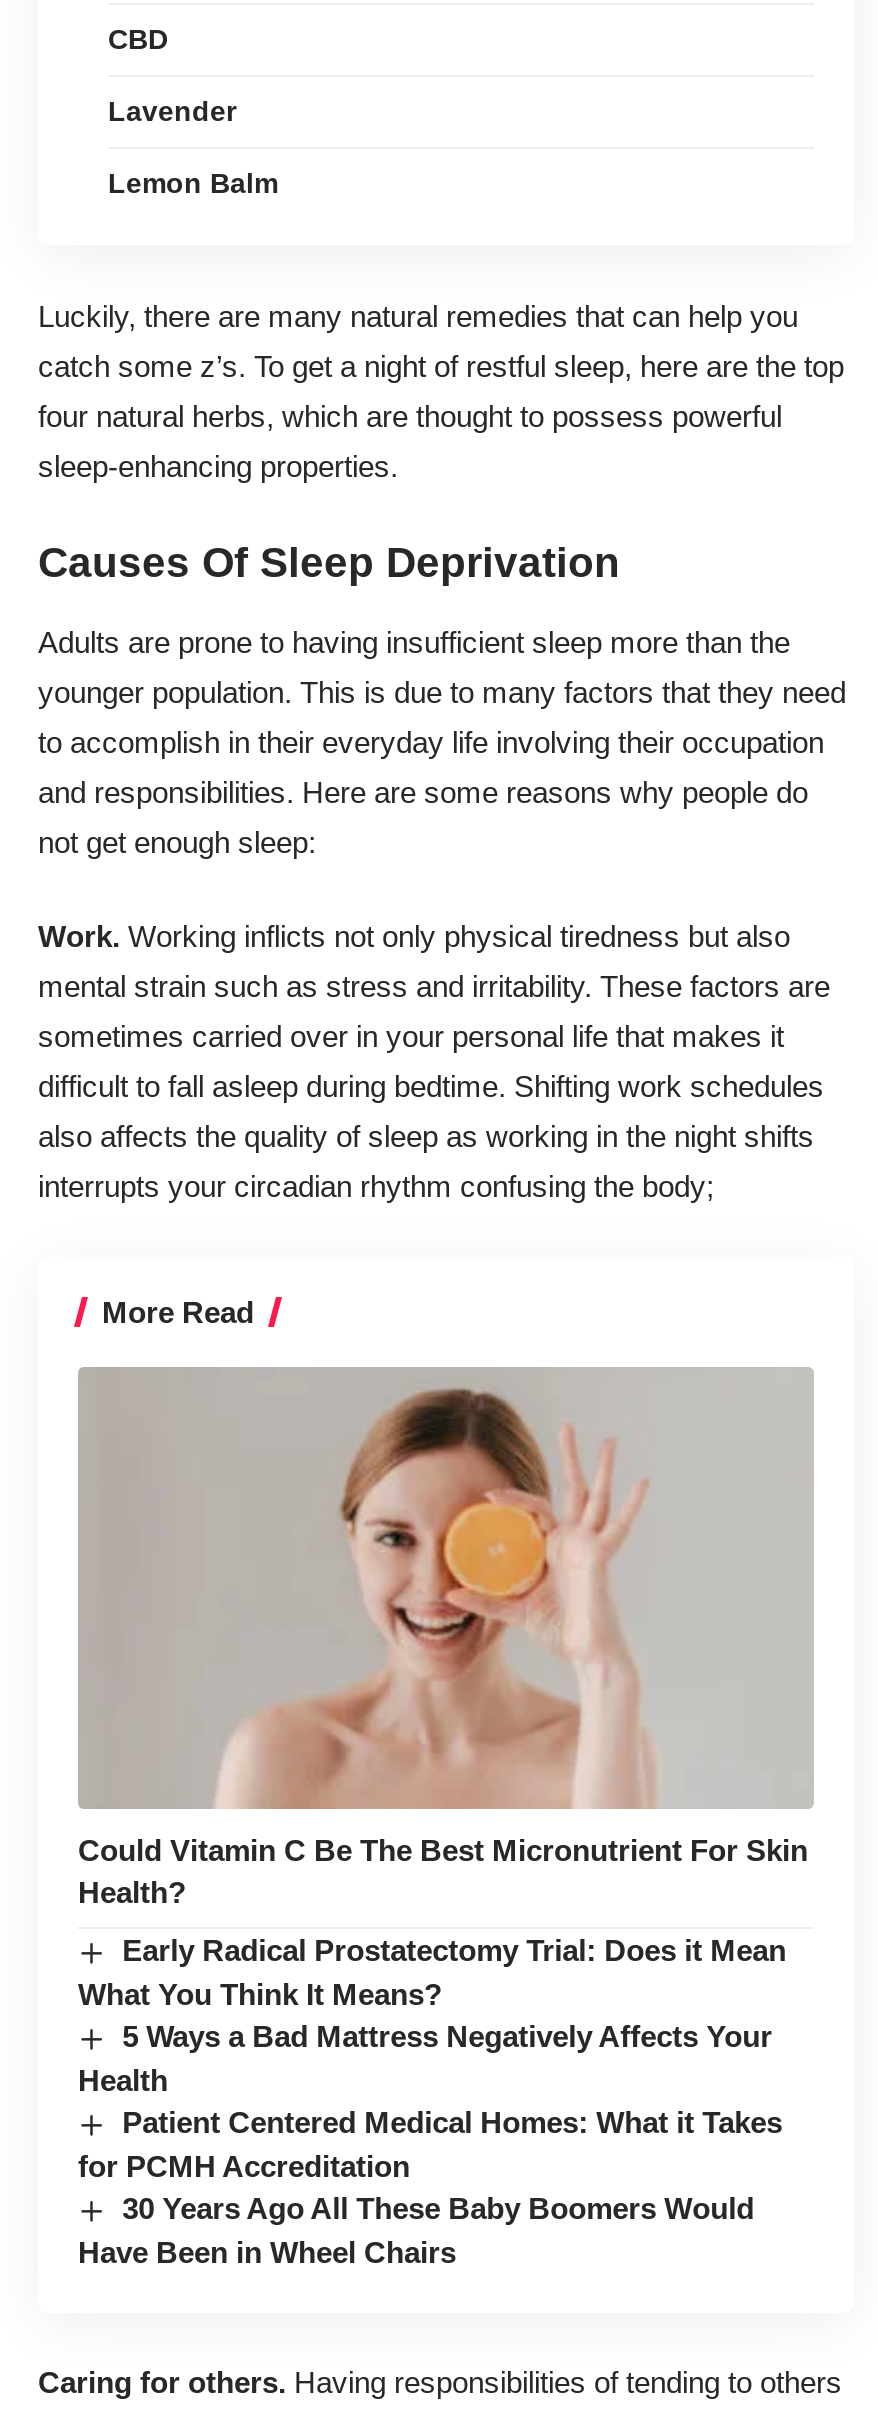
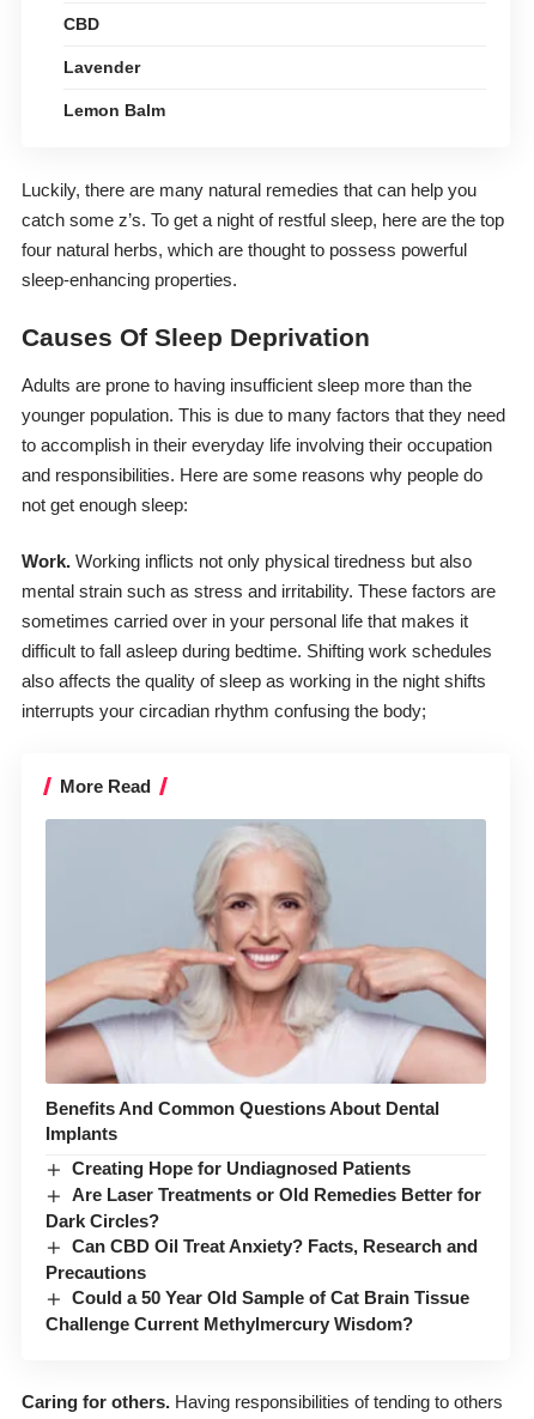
- [image]
- Could Vitamin C Be The Best Micronutrient For Skin
- Health?
+ [image]
+ Benefits And Common Questions About Dental
+ Implants

- Early Radical Prostatectomy Trial: Does it Mean
- What You Think It Means?
- 5 Ways a Bad Mattress Negatively Affects Your
- Health
- Patient Centered Medical Homes: What it Takes
- for PCMH Accreditation
- 30 Years Ago All These Baby Boomers Would
- Have Been in Wheel Chairs
+ Creating Hope for Undiagnosed Patients
+ Are Laser Treatments or Old Remedies Better for
+ Dark Circles?
+ Can CBD Oil Treat Anxiety? Facts, Research and
+ Precautions
+ Could a 50 Year Old Sample of Cat Brain Tissue
+ Challenge Current Methylmercury Wisdom?
